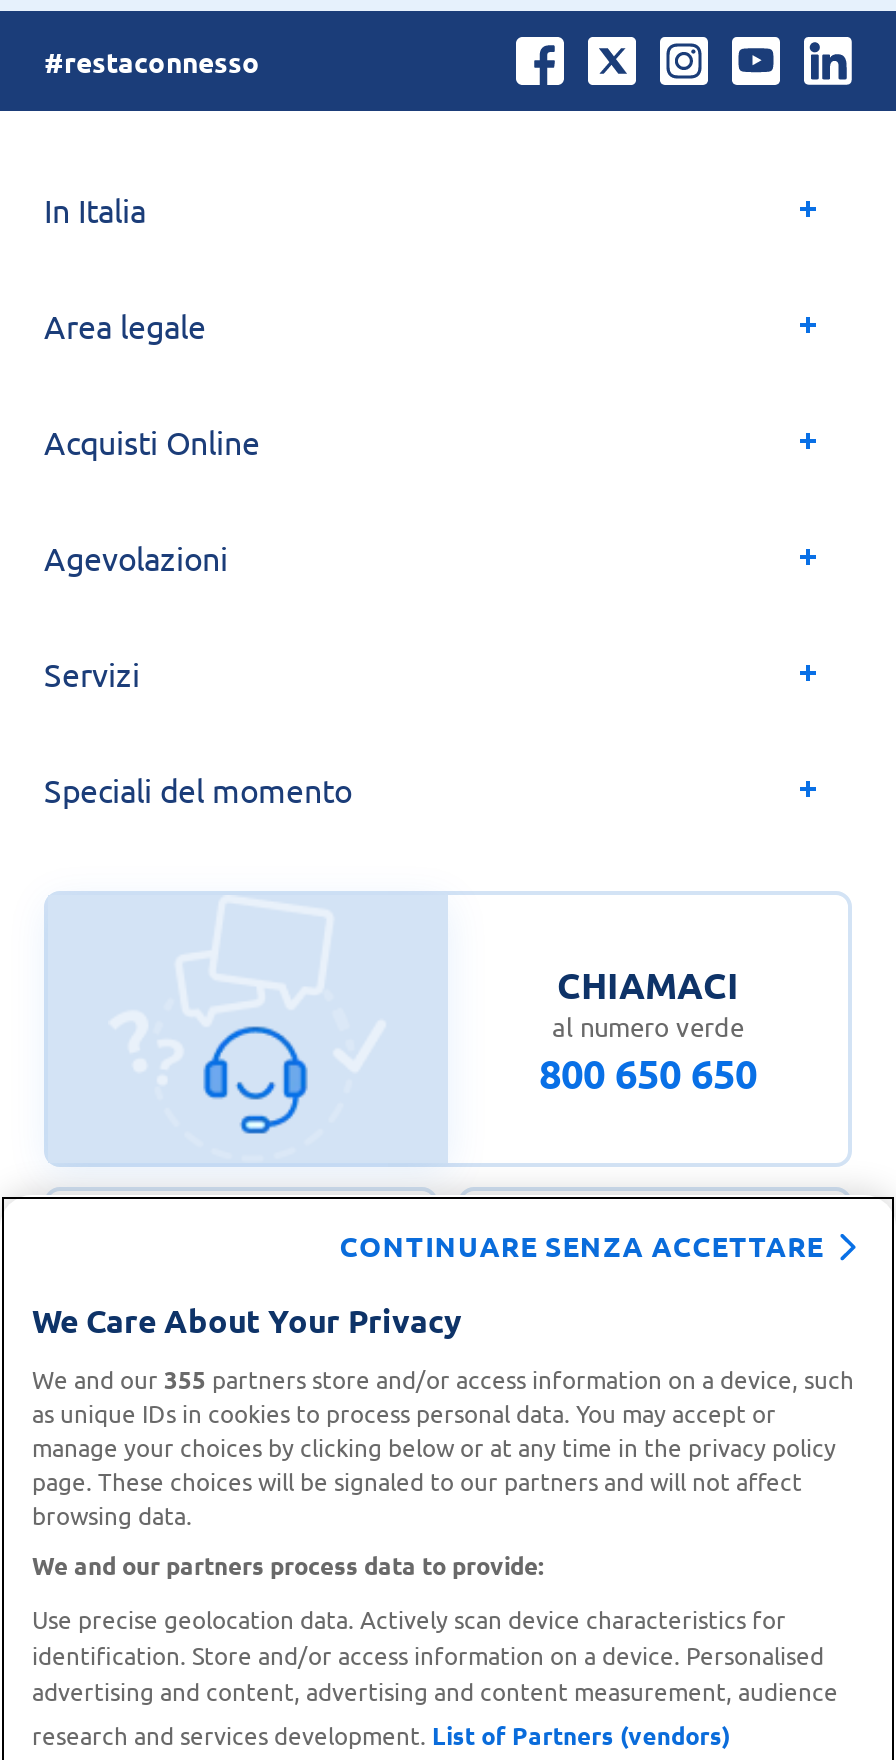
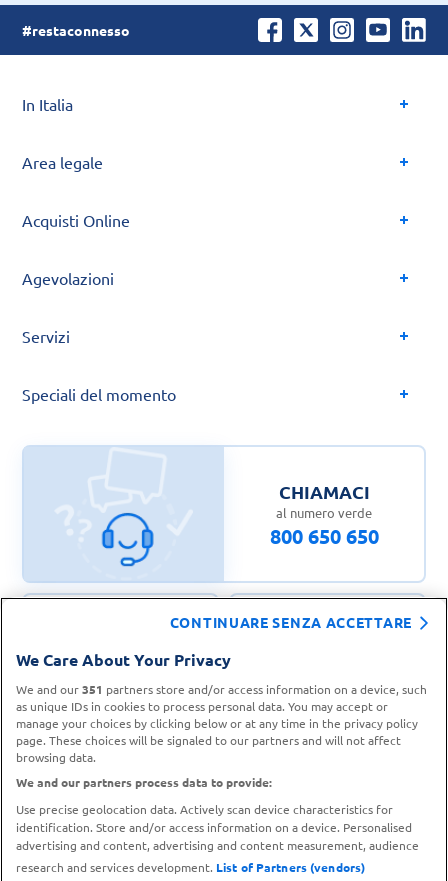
- We and our 355 partners store and/or access information on a device, such
+ We and our 351 partners store and/or access information on a device, such
